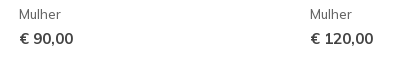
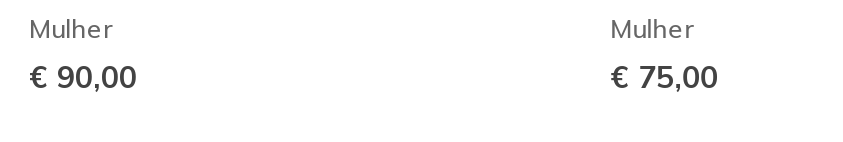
- € 120,00
+ € 75,00
